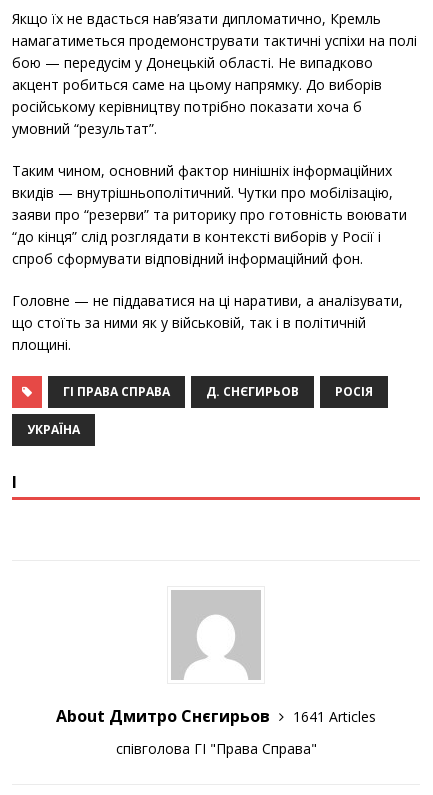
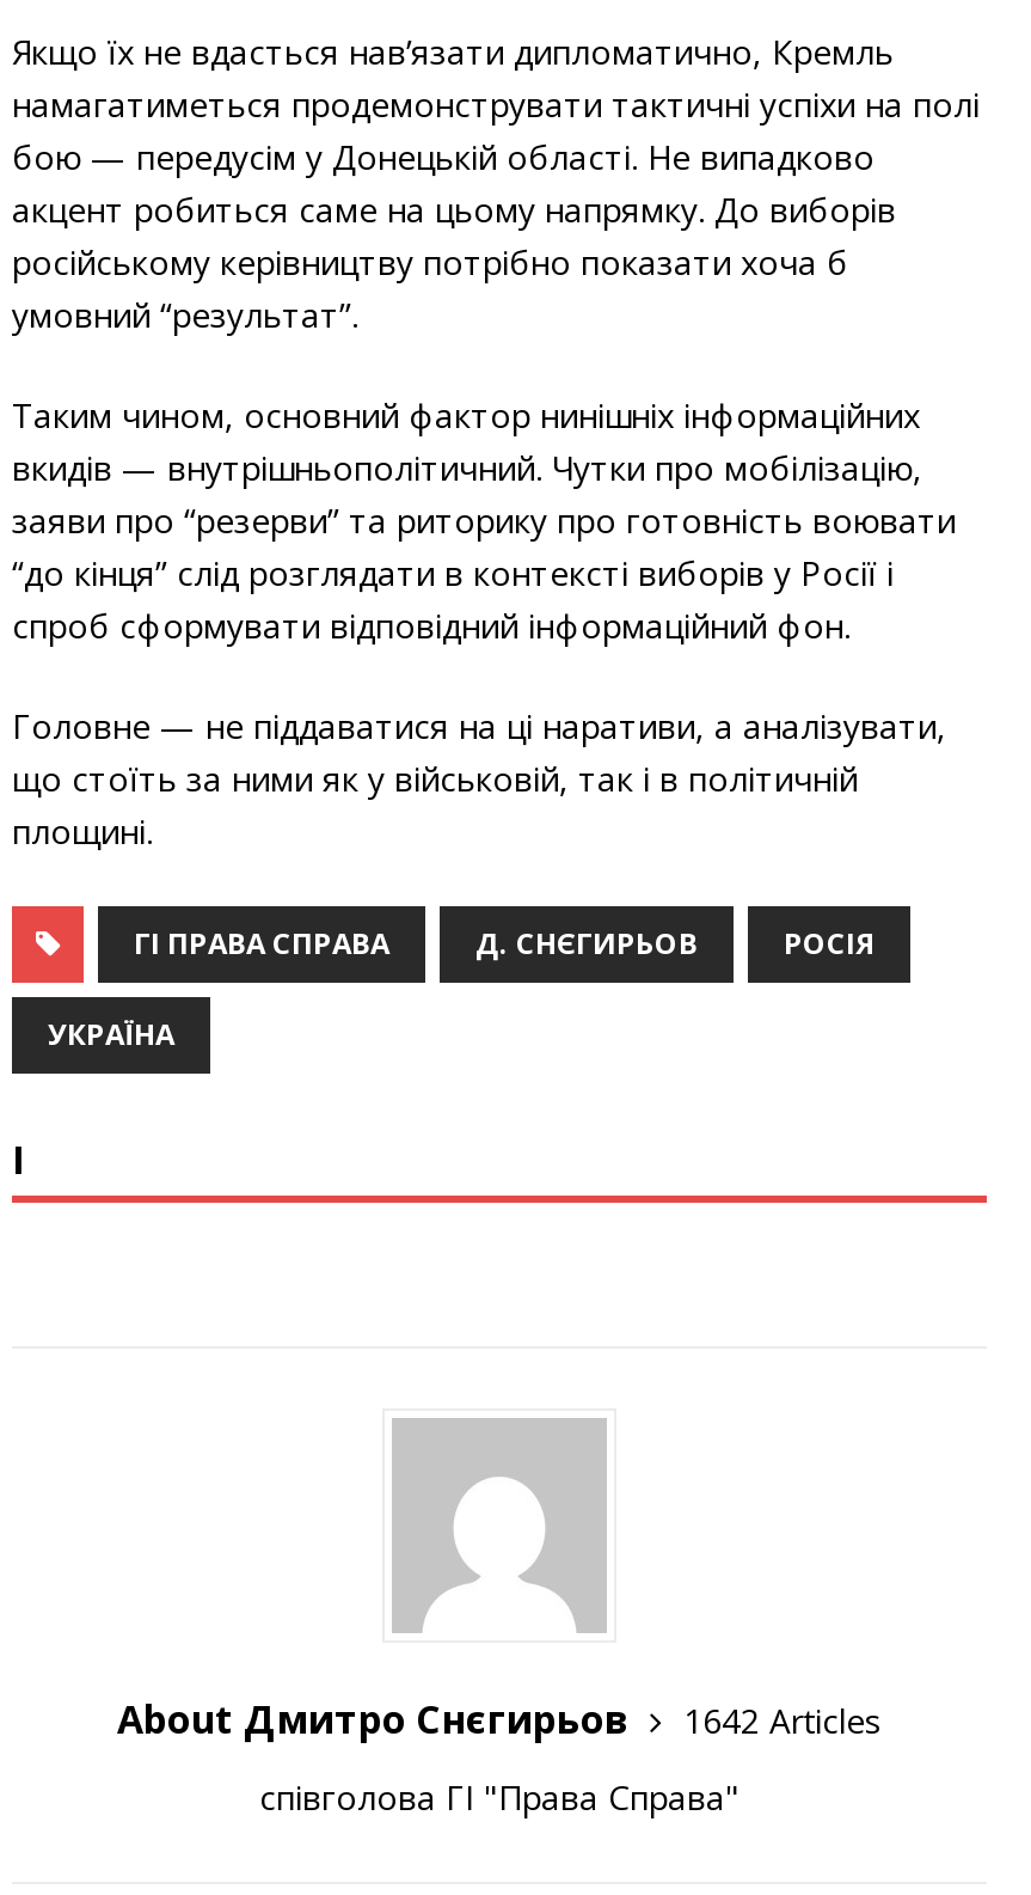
- About Дмитро Снєгирьов 1641 Articles
+ About Дмитро Снєгирьов 1642 Articles
